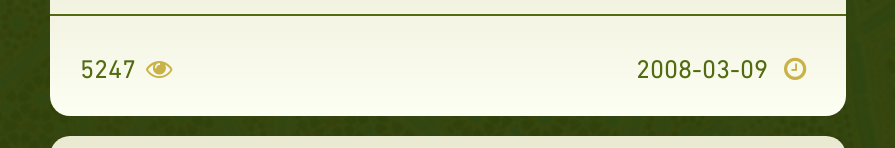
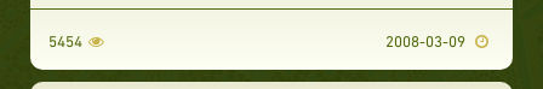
- 5247
+ 5454
